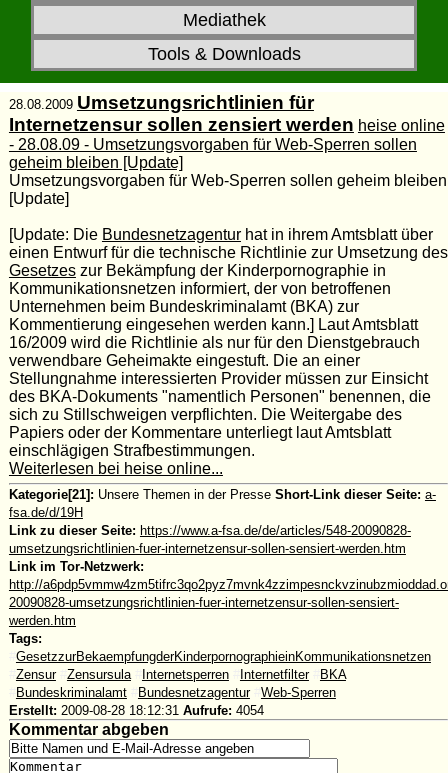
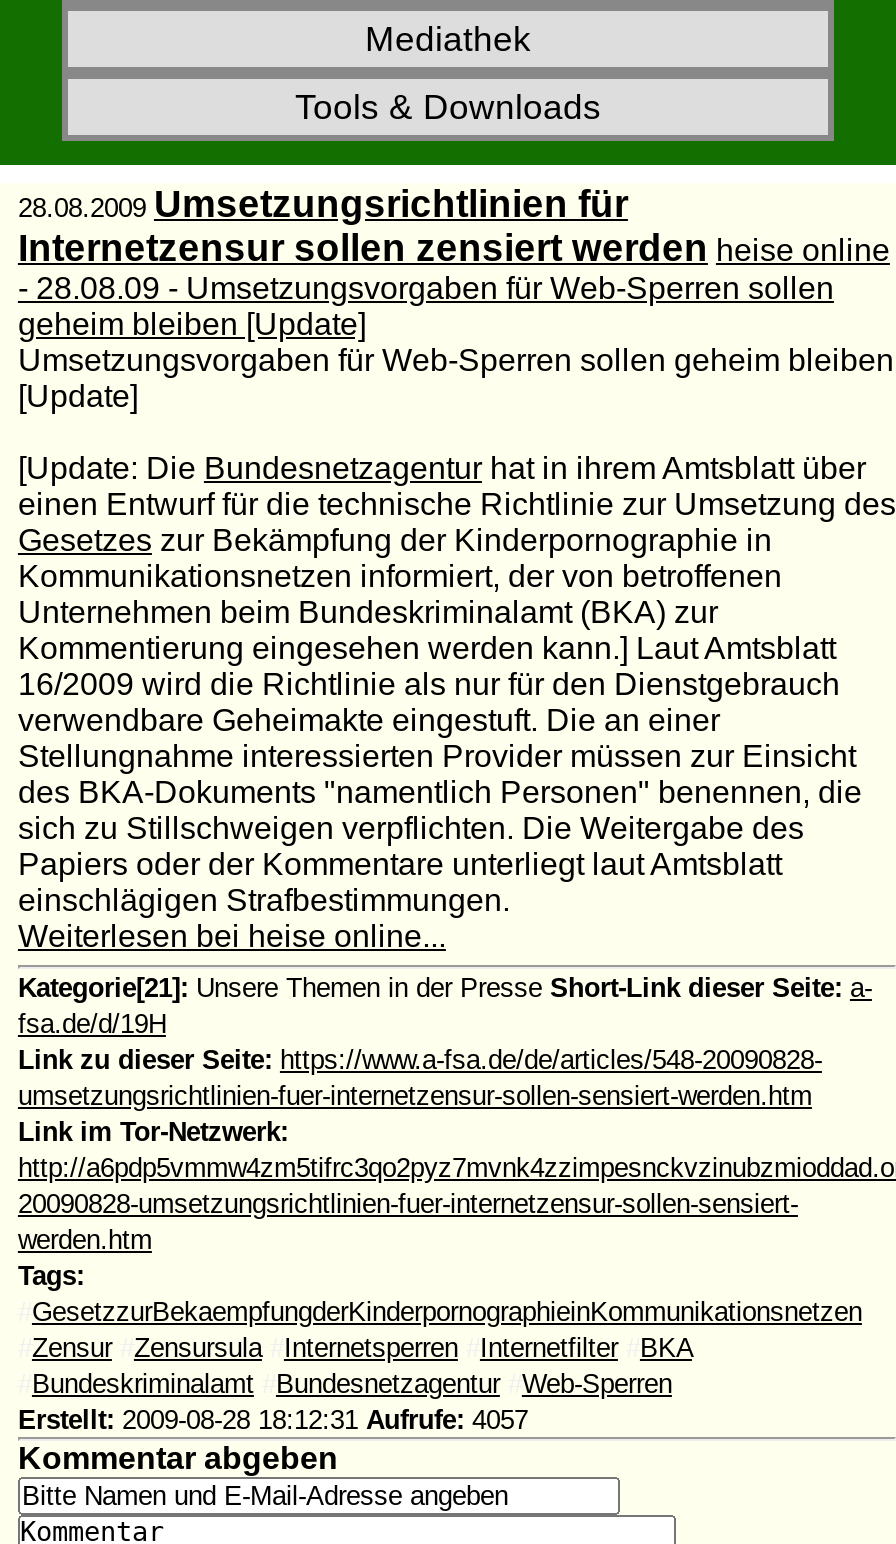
- Erstellt: 2009-08-28 18:12:31 Aufrufe: 4054
+ Erstellt: 2009-08-28 18:12:31 Aufrufe: 4057
